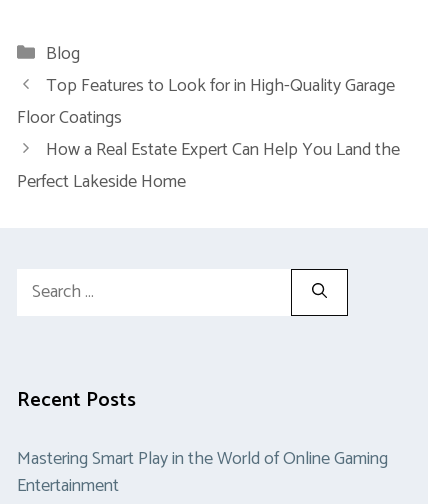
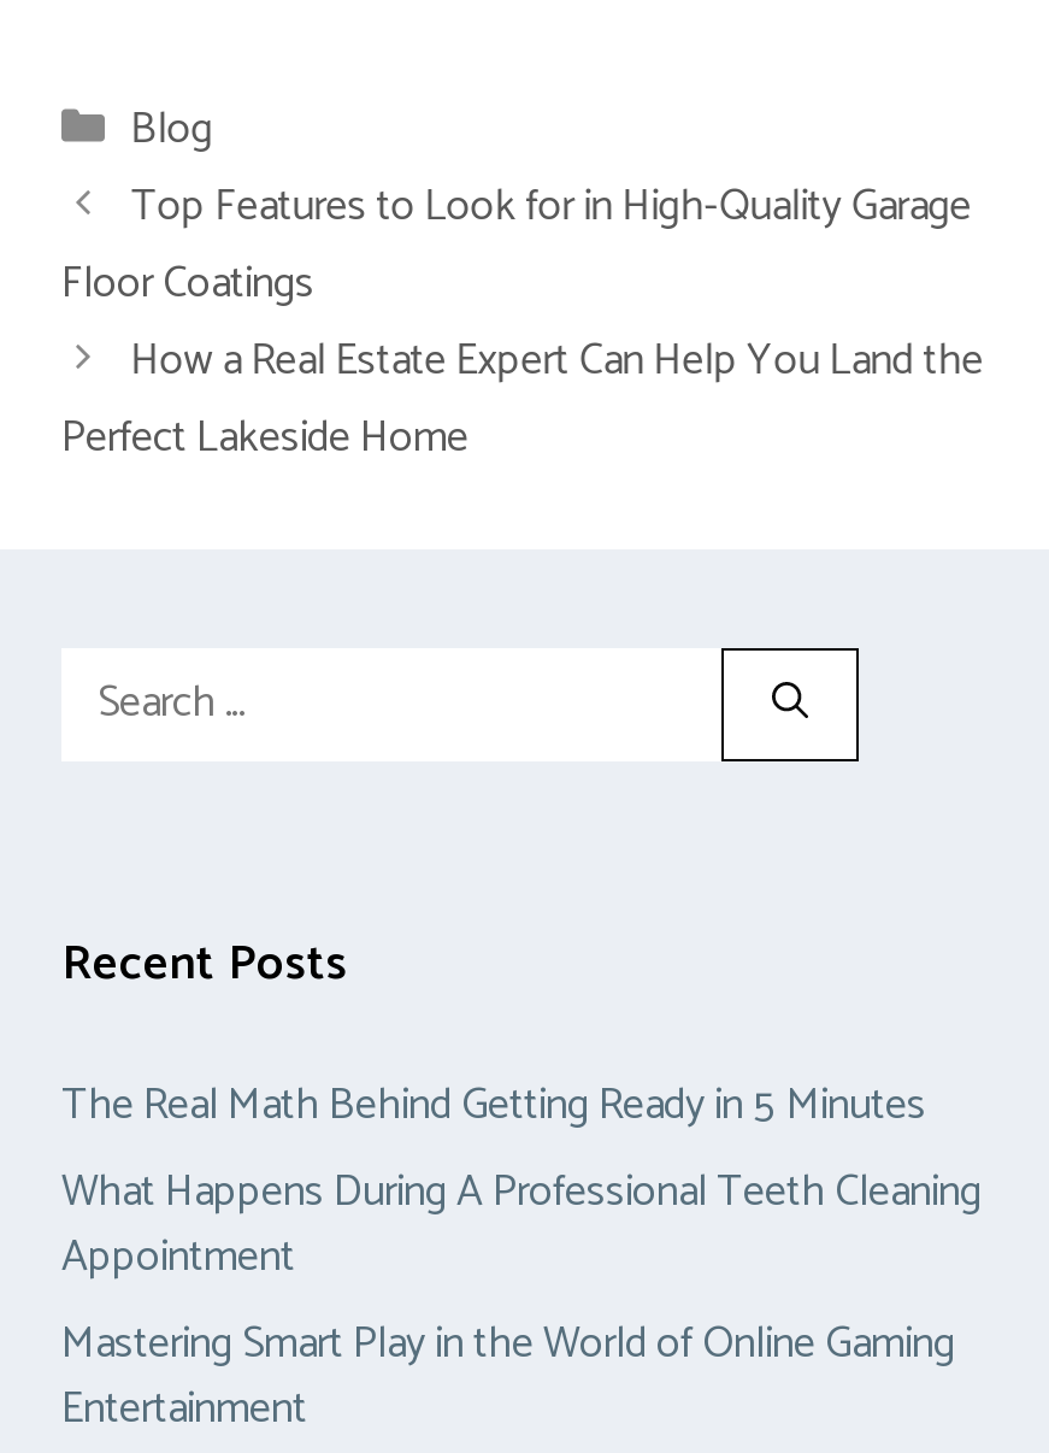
+ The Real Math Behind Getting Ready in 5 Minutes
+ What Happens During A Professional Teeth Cleaning
+ Appointment
